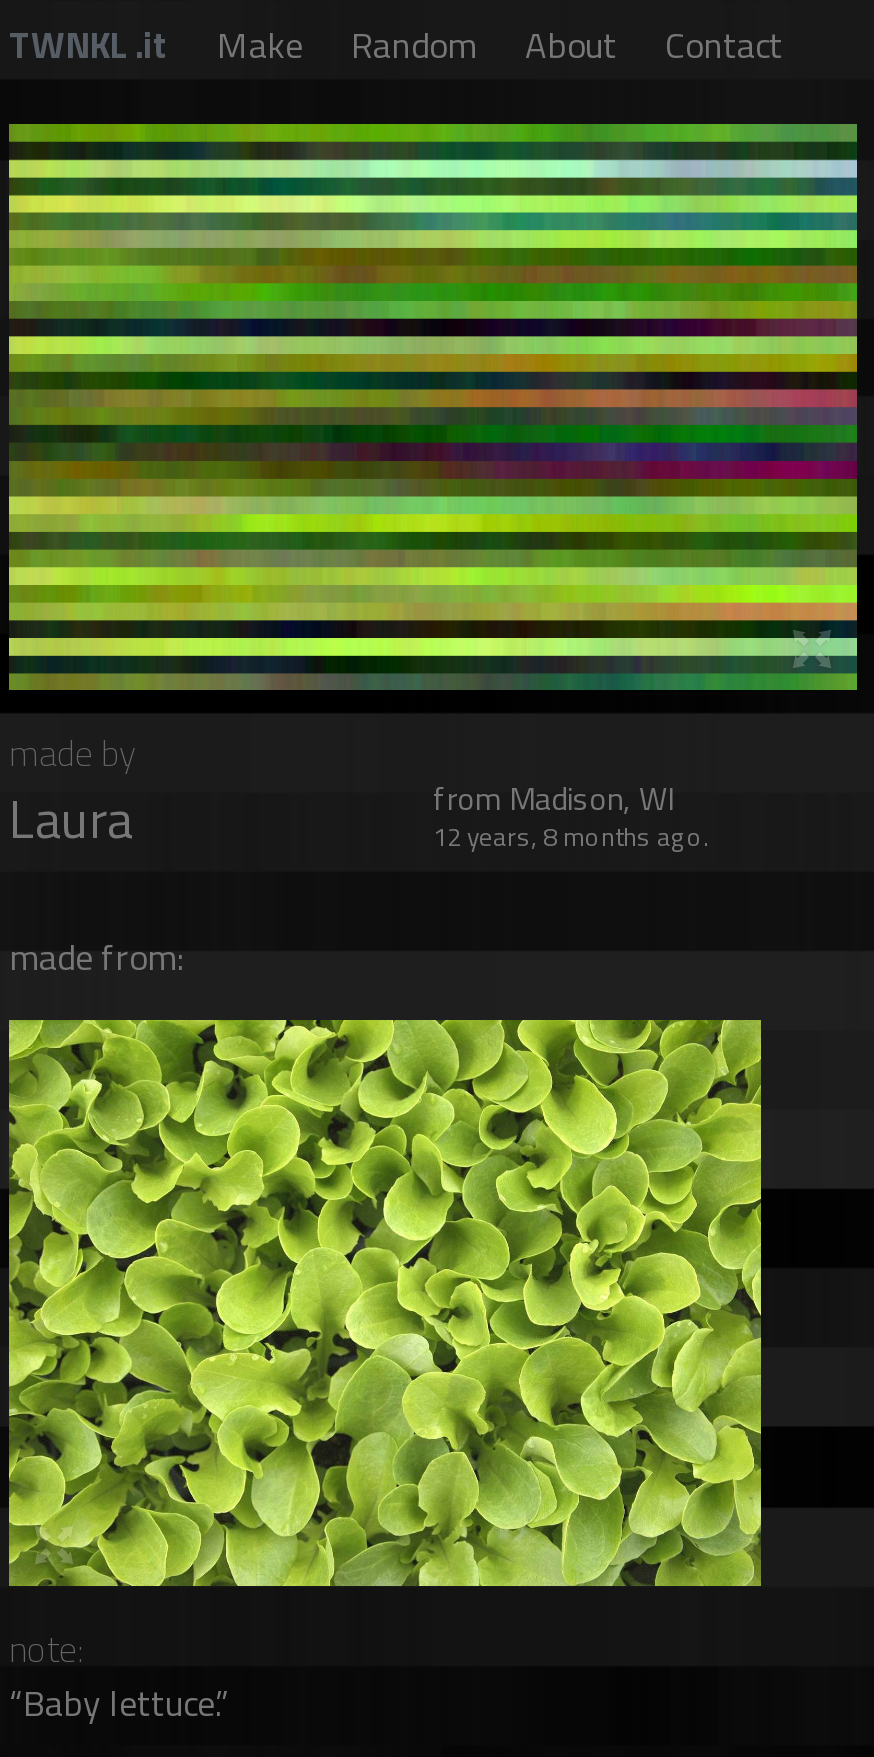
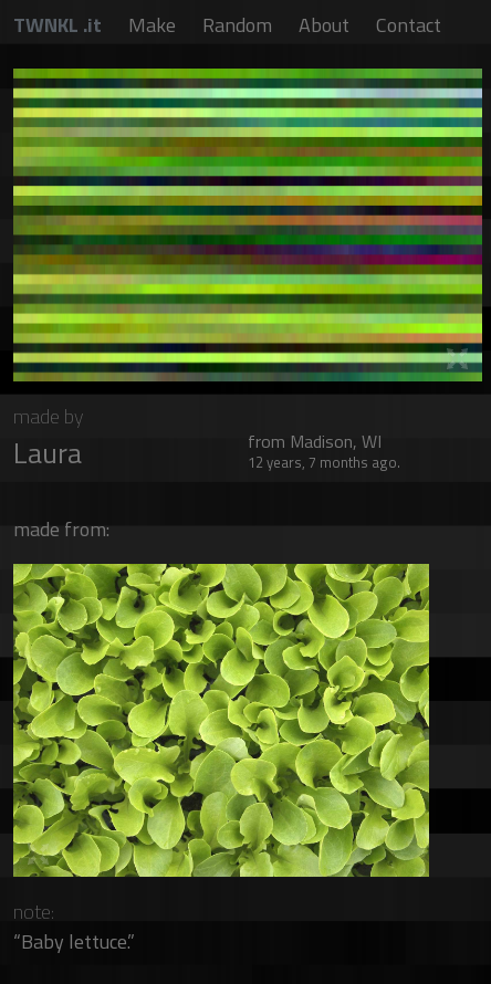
- 12 years, 8 months ago.
+ 12 years, 7 months ago.
